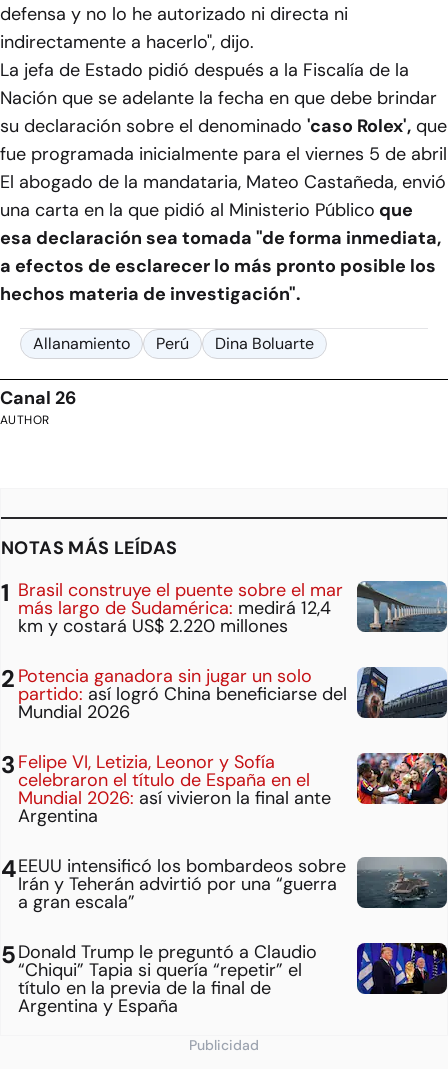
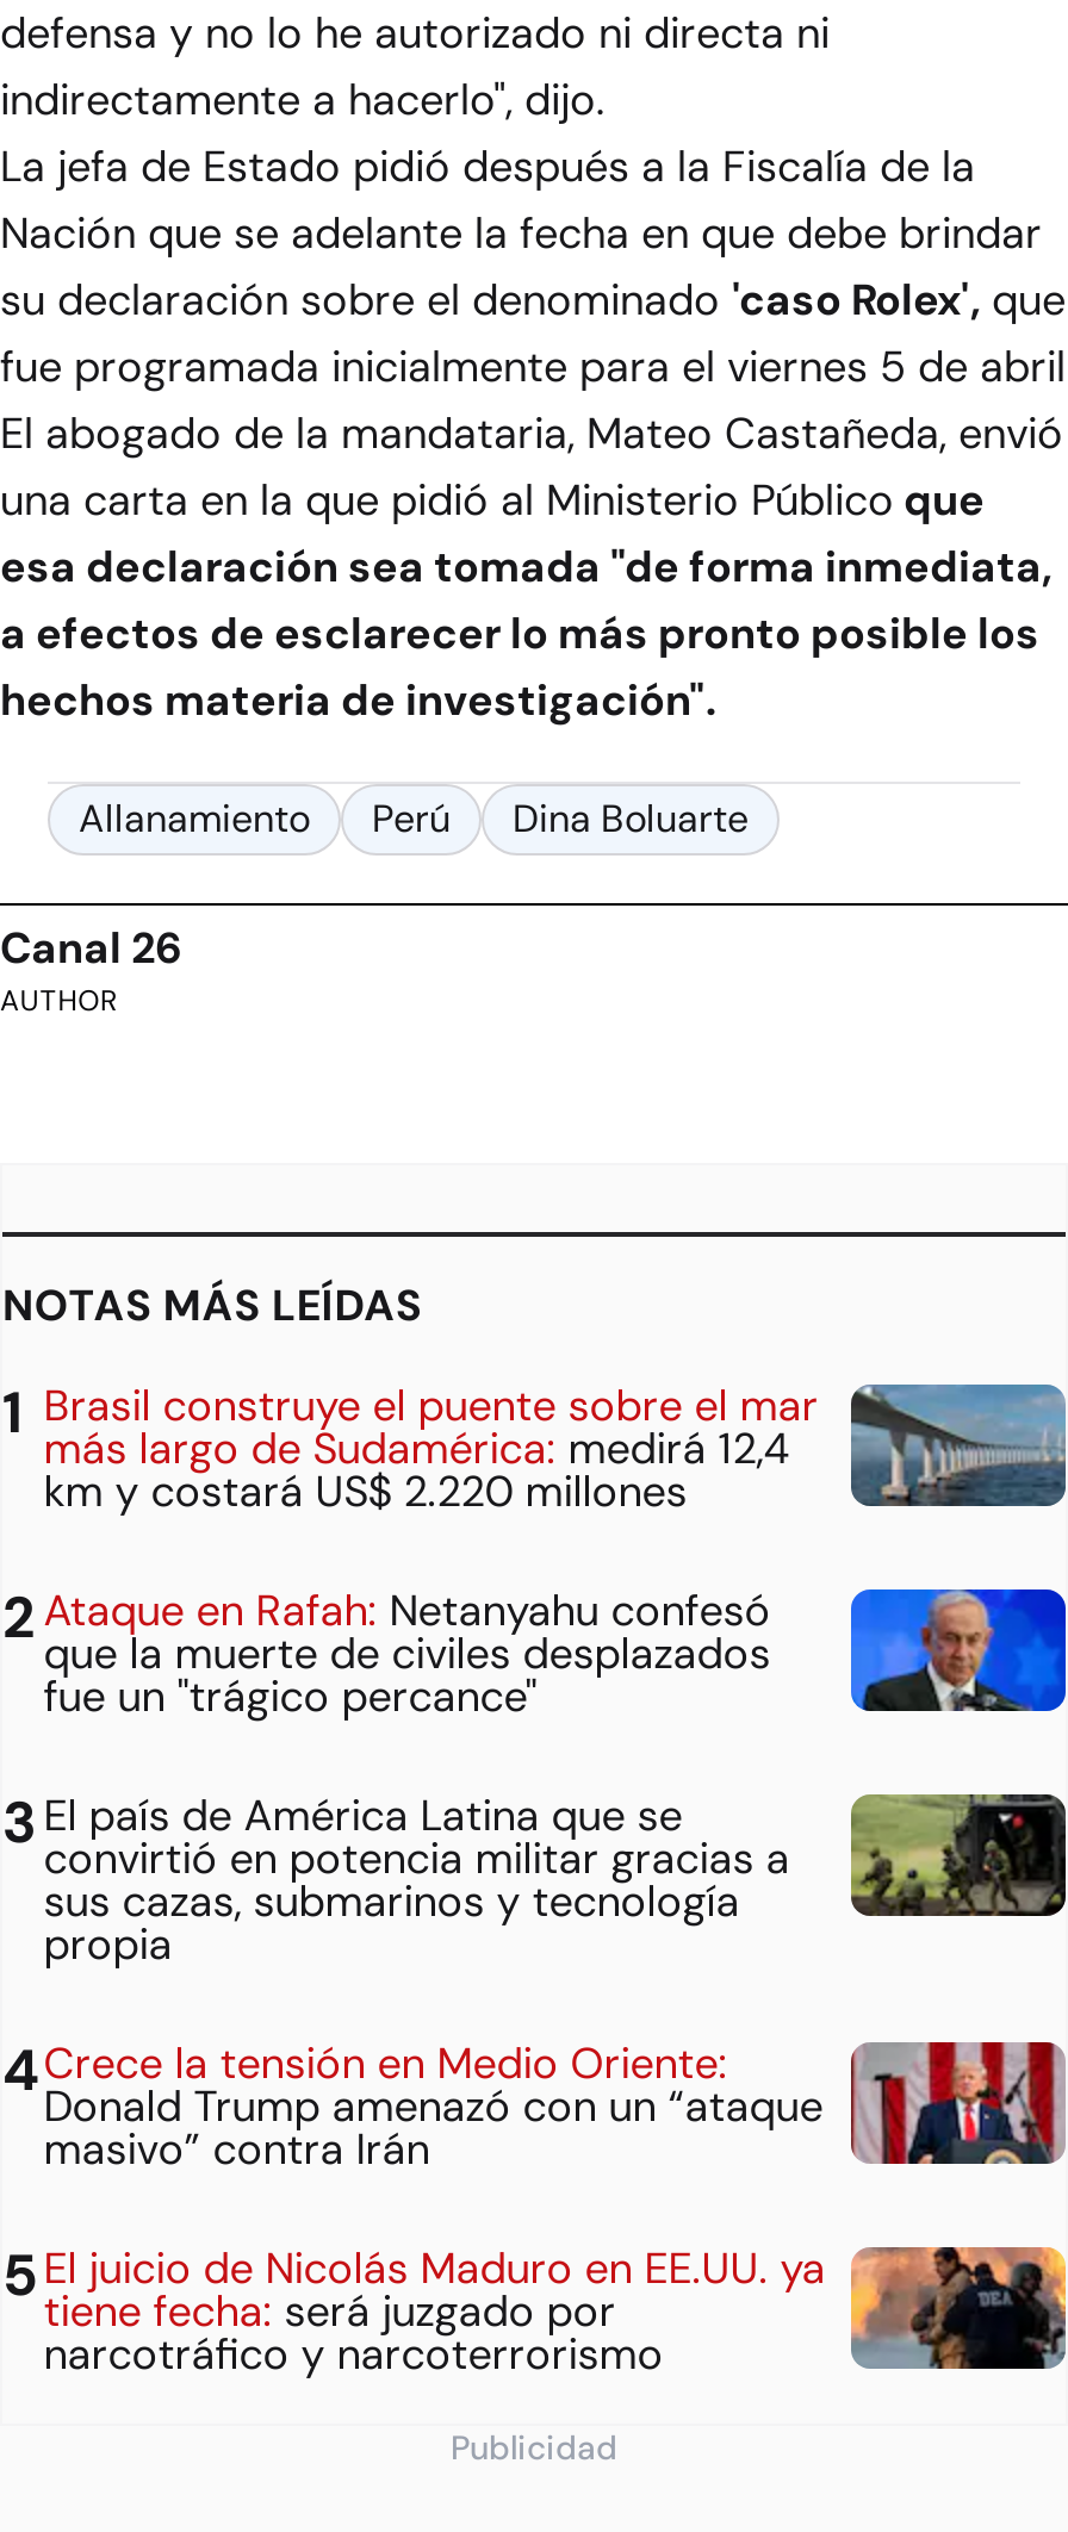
- [image]
- Potencia ganadora sin jugar un solo
- partido: así logró China beneficiarse del
- Mundial 2026
+ [image]
+ Ataque en Rafah: Netanyahu confesó
+ que la muerte de civiles desplazados
+ fue un "trágico percance"

- [image]
- Felipe VI, Letizia, Leonor y Sofía
- celebraron el título de España en el
- Mundial 2026: así vivieron la final ante
- Argentina
+ [image]
+ El país de América Latina que se
+ convirtió en potencia militar gracias a
+ sus cazas, submarinos y tecnología
+ propia

- [image]
- EEUU intensificó los bombardeos sobre
- Irán y Teherán advirtió por una “guerra
- a gran escala”
+ [image]
+ Crece la tensión en Medio Oriente:
+ Donald Trump amenazó con un “ataque
+ masivo” contra Irán

- Donald Trump le preguntó a Claudio
- “Chiqui” Tapia si quería “repetir” el
- título en la previa de la final de
- Argentina y España
+ El juicio de Nicolás Maduro en EE.UU. ya
+ tiene fecha: será juzgado por
+ narcotráfico y narcoterrorismo

- [image]
+ [image]
